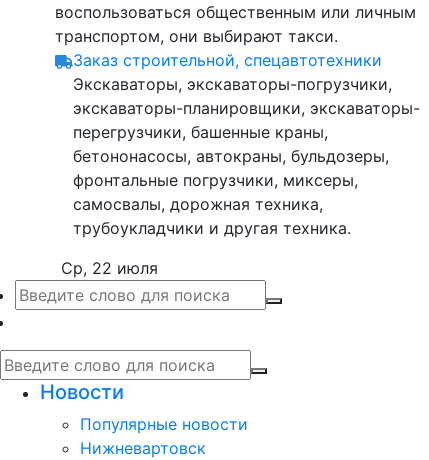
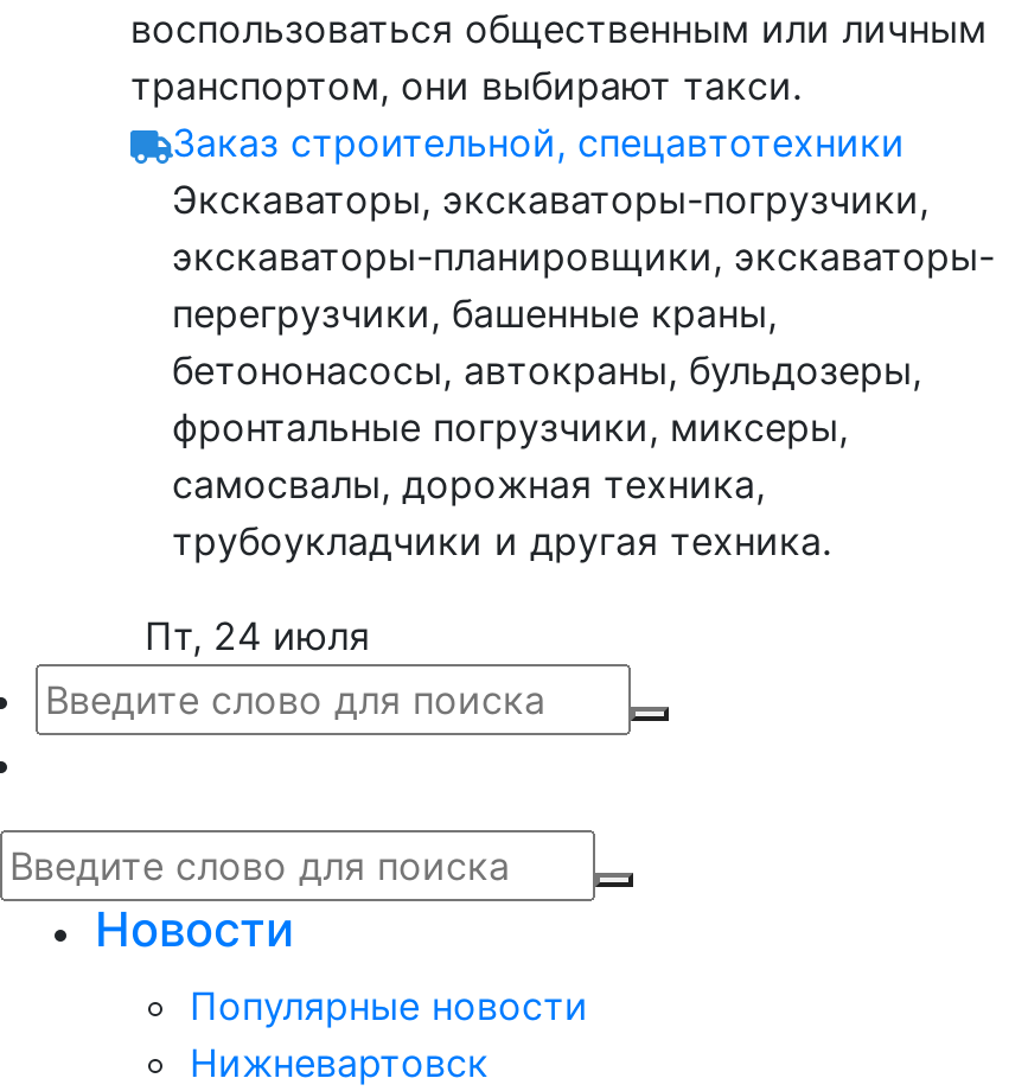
- Ср, 22 июля
+ Пт, 24 июля
